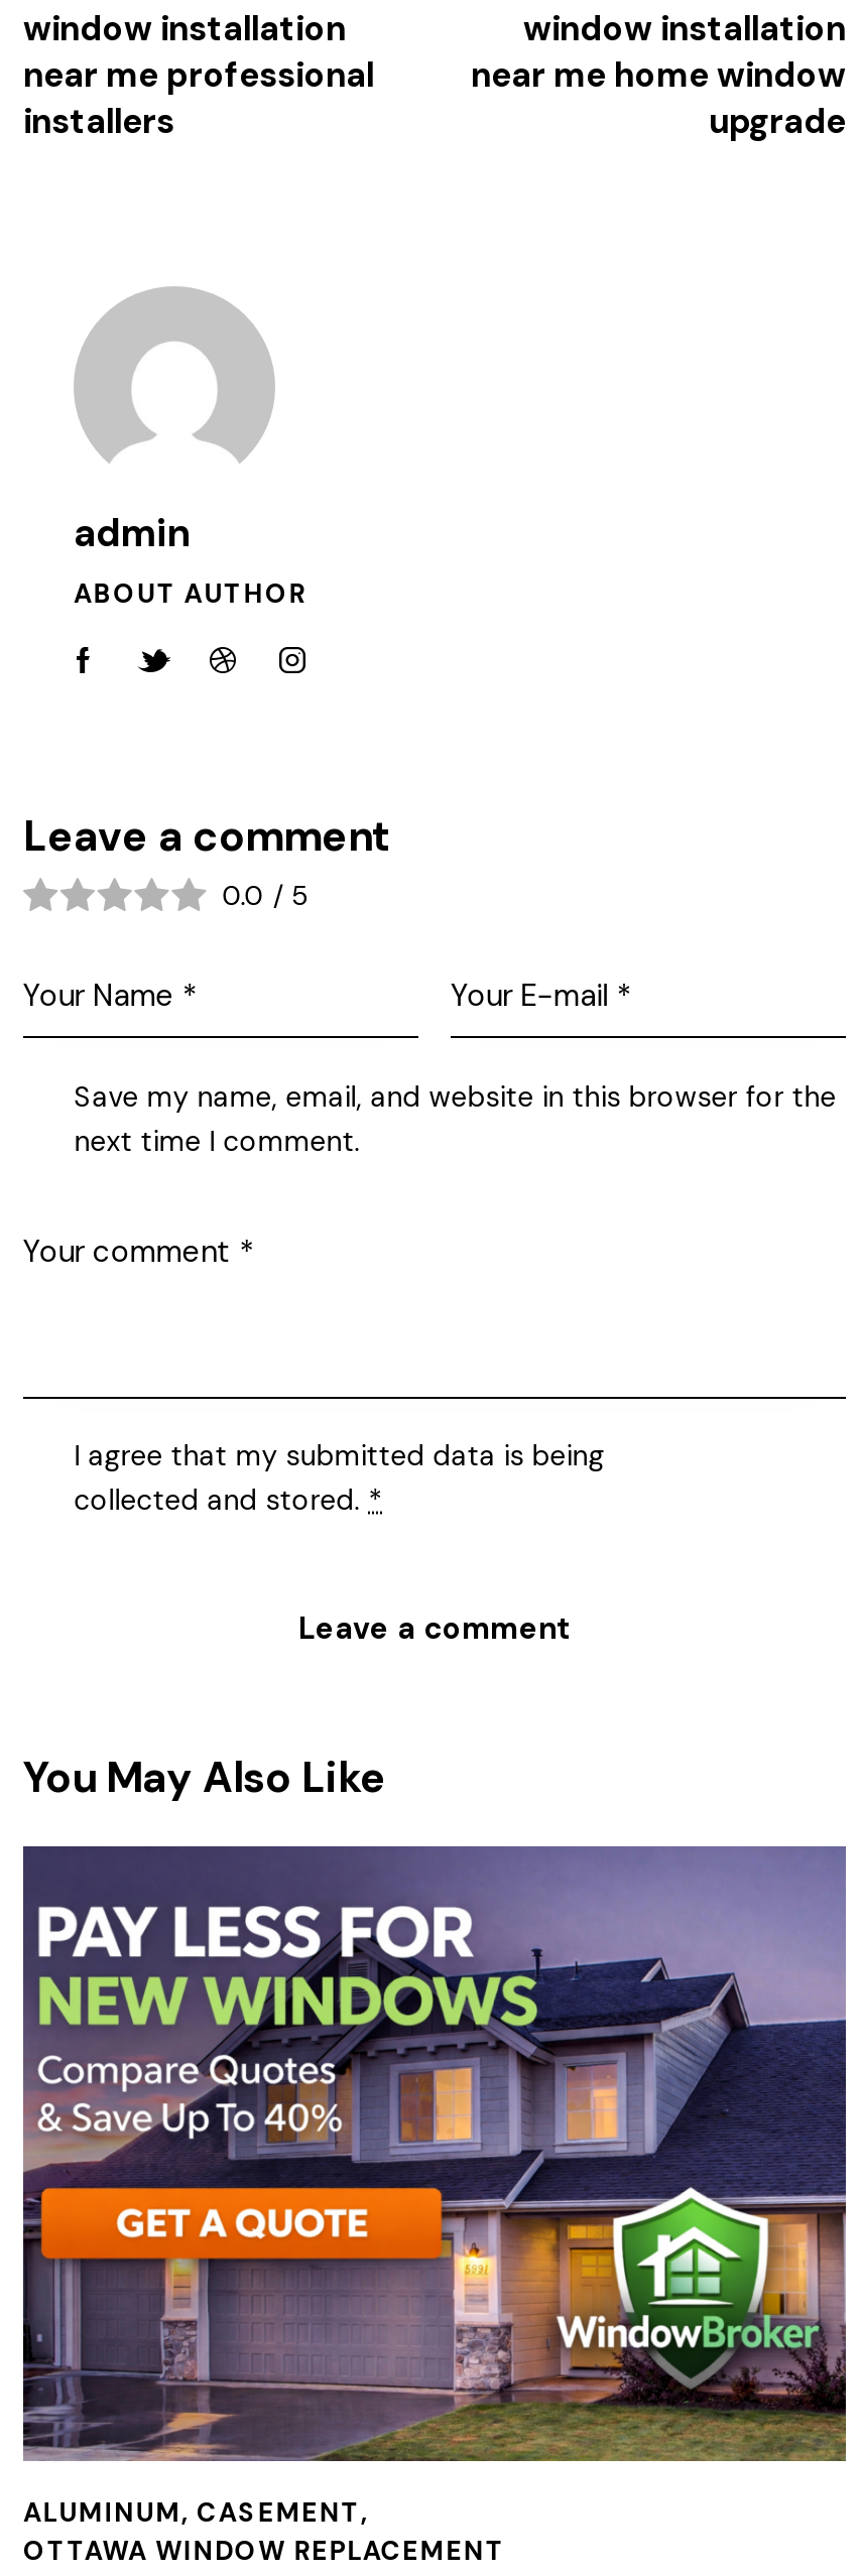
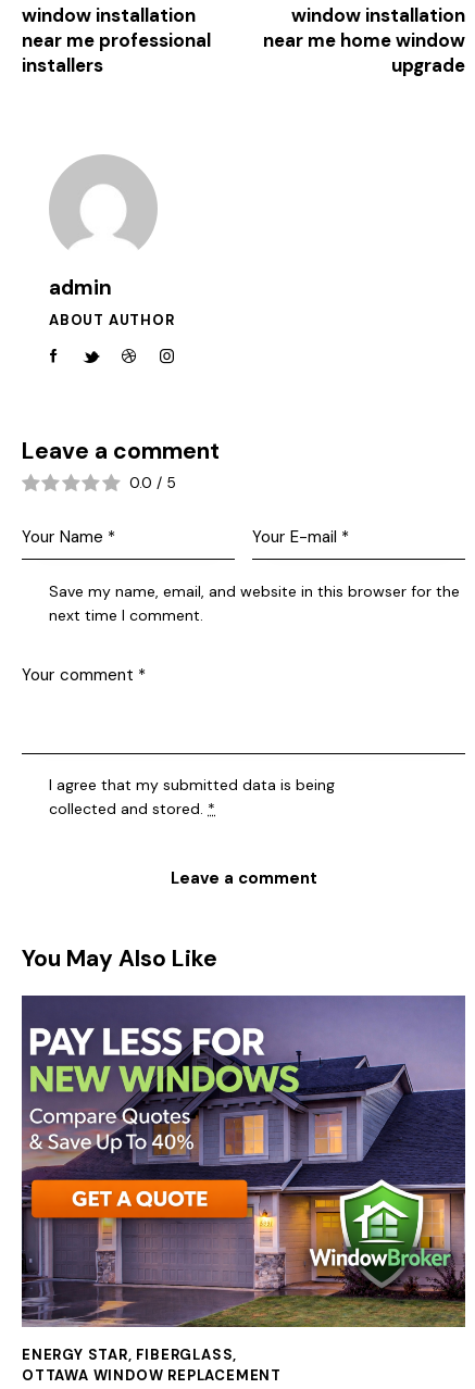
- ALUMINUM, CASEMENT,
+ ENERGY STAR, FIBERGLASS,
